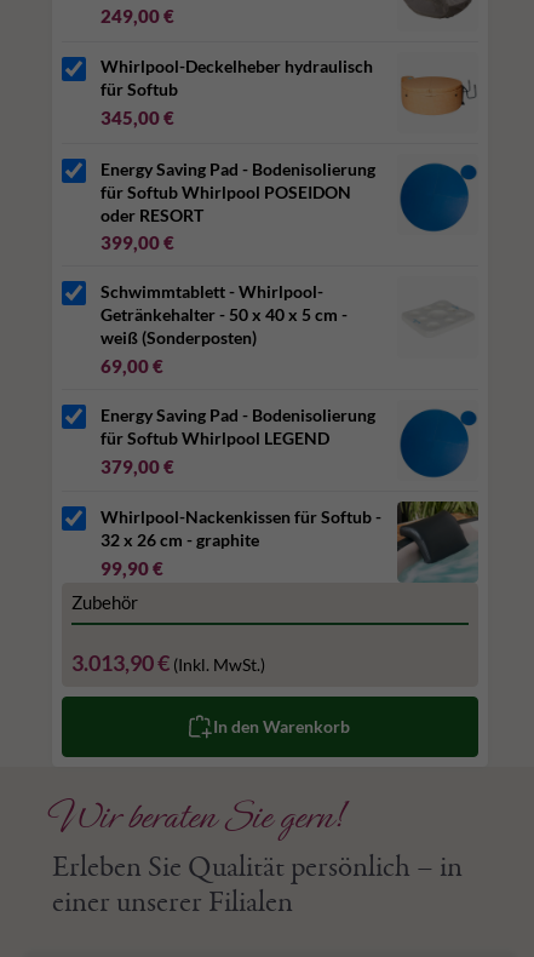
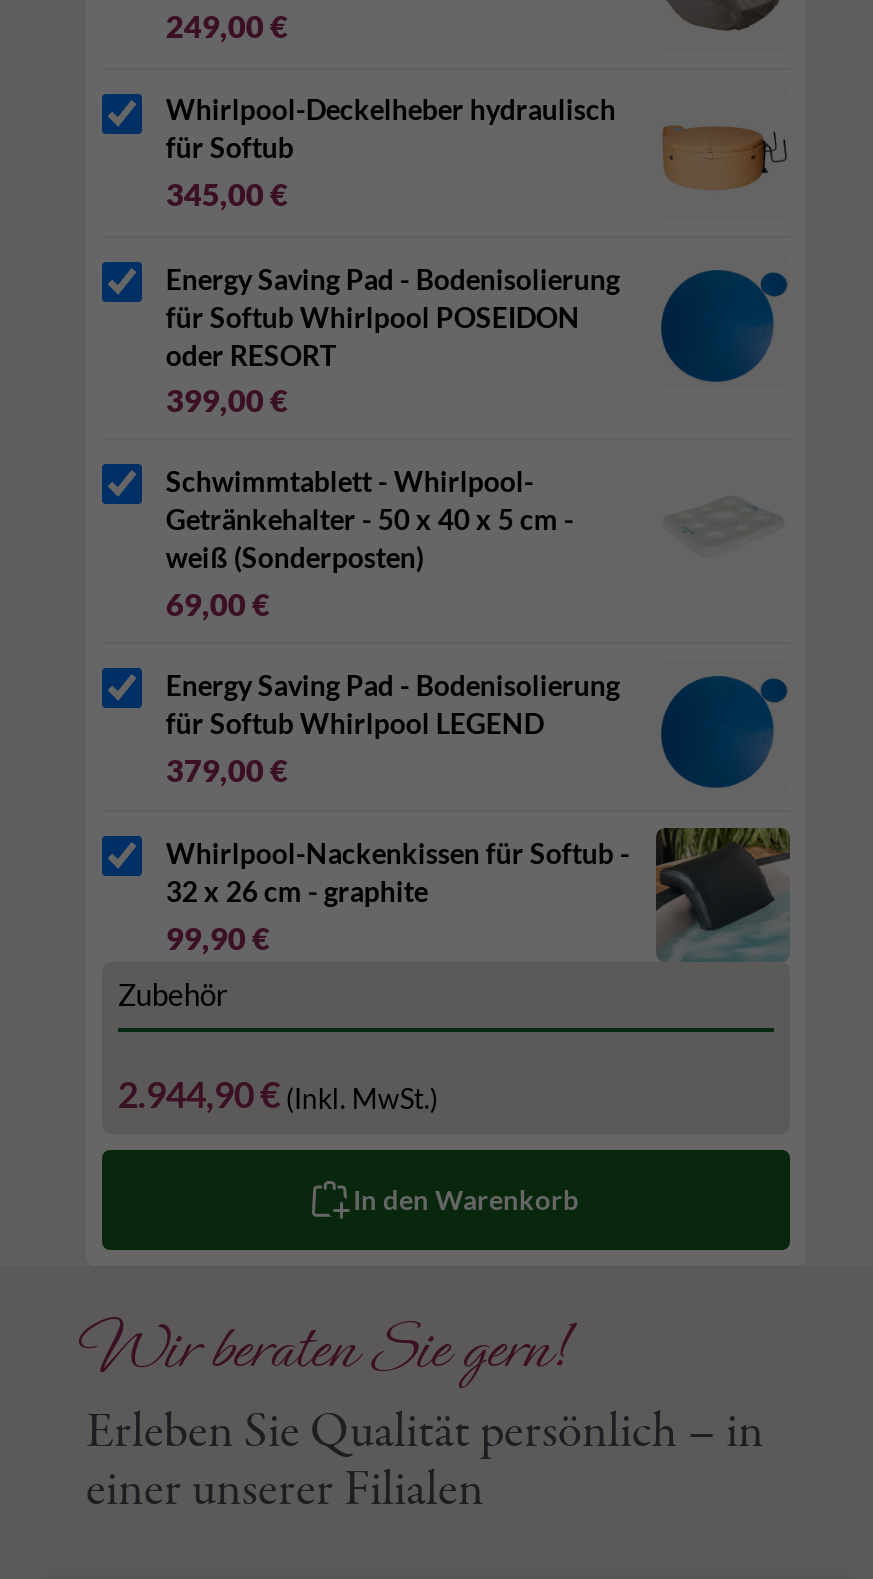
- 3.013,90 € (Inkl. MwSt.)
+ 2.944,90 € (Inkl. MwSt.)
